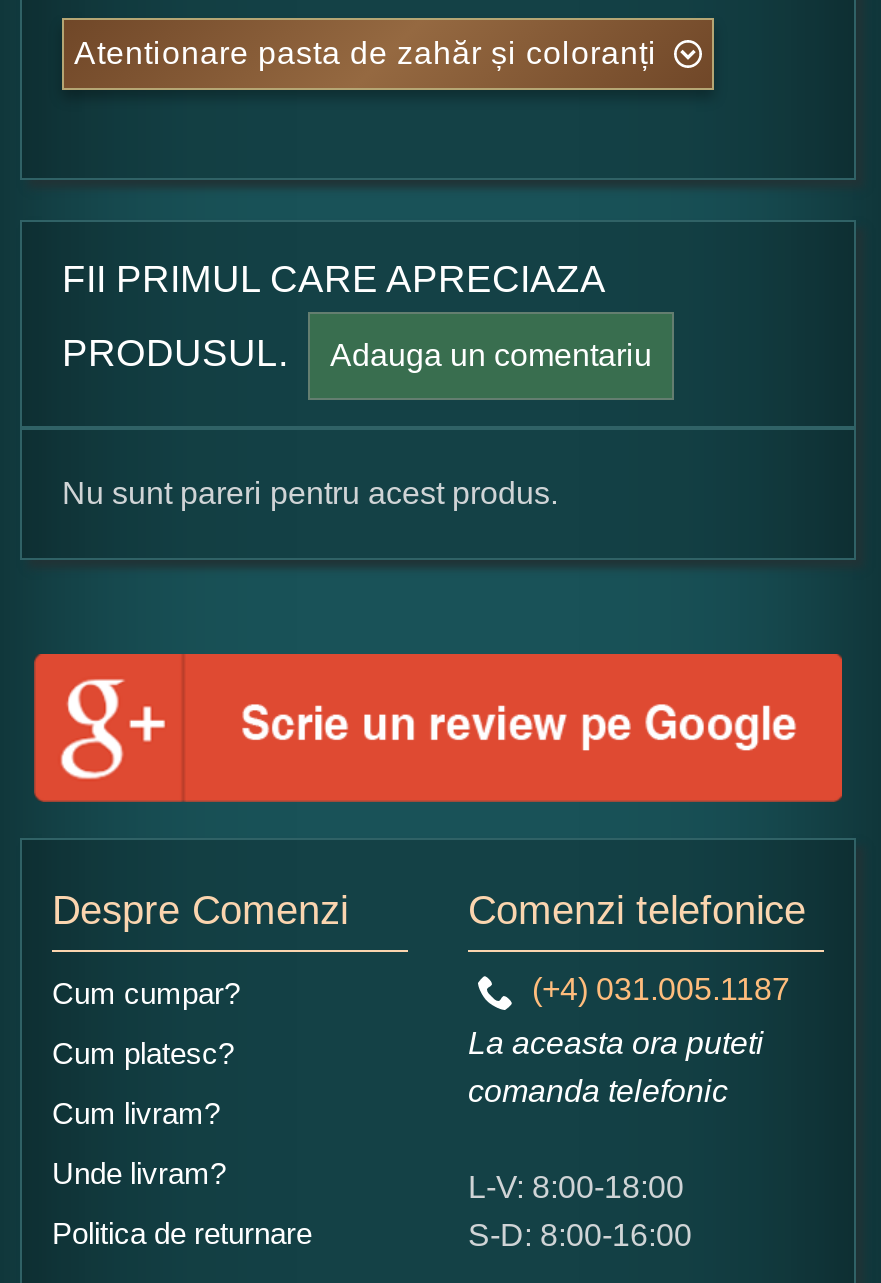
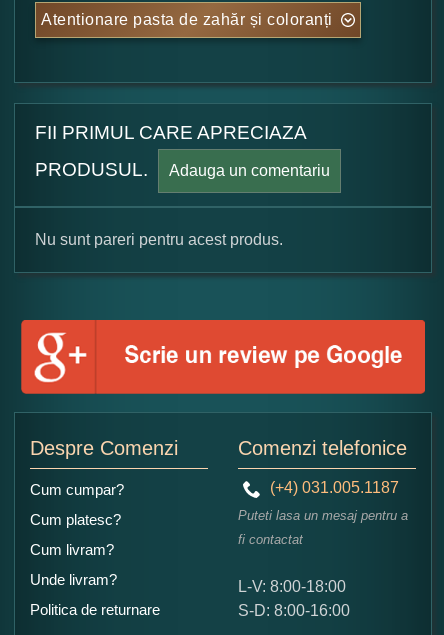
- La aceasta ora puteti
- comanda telefonic
+ Puteti lasa un mesaj pentru a
+ fi contactat
